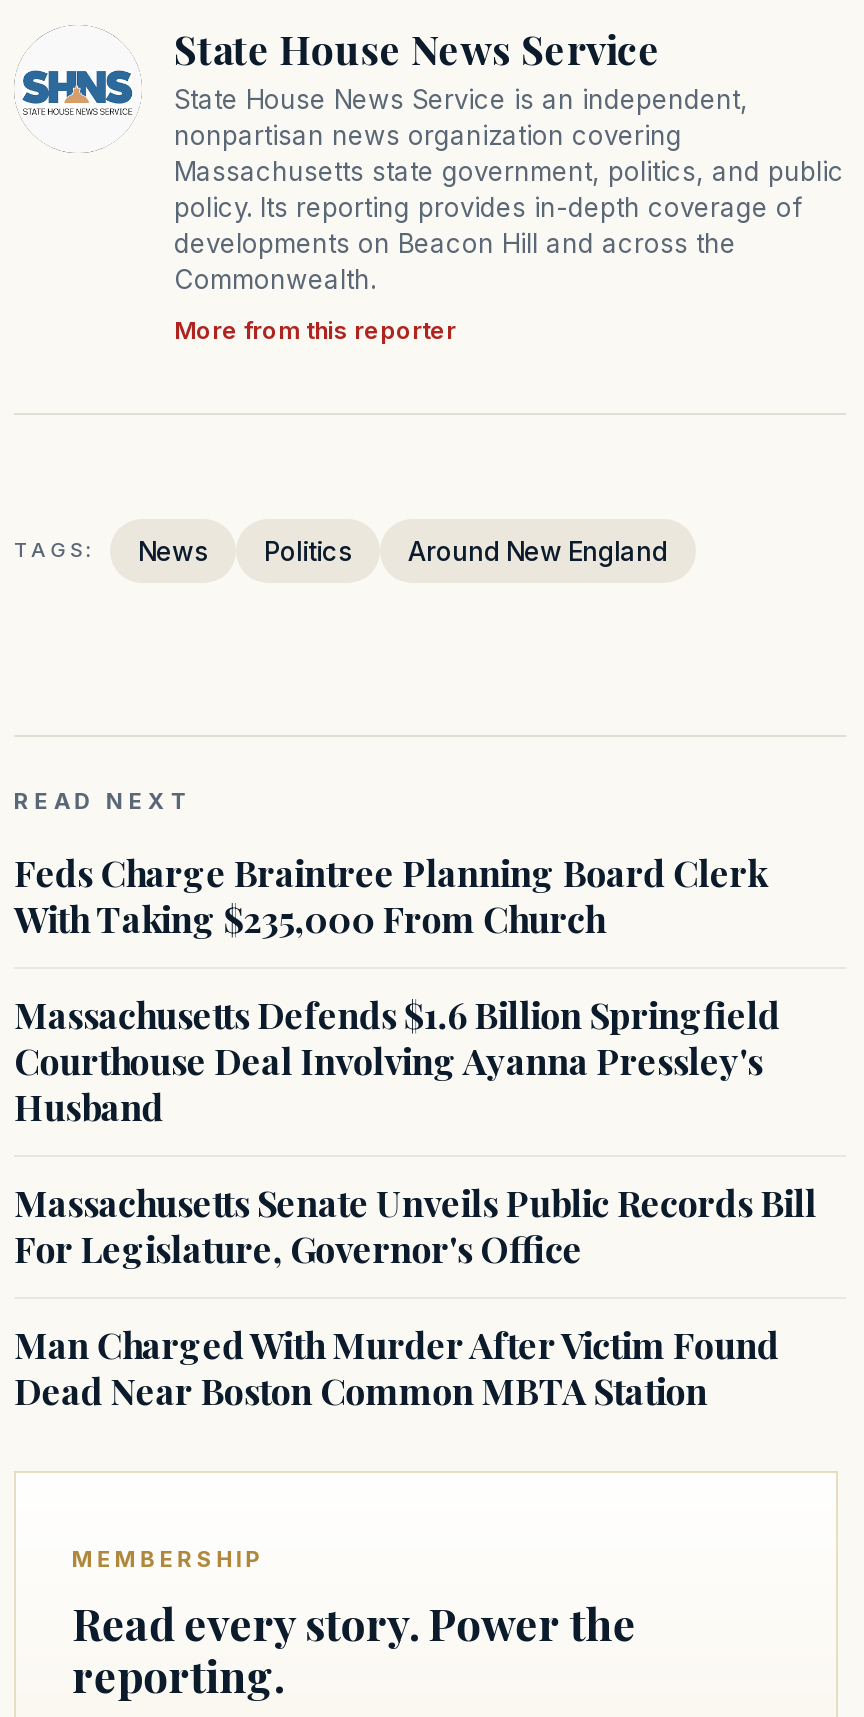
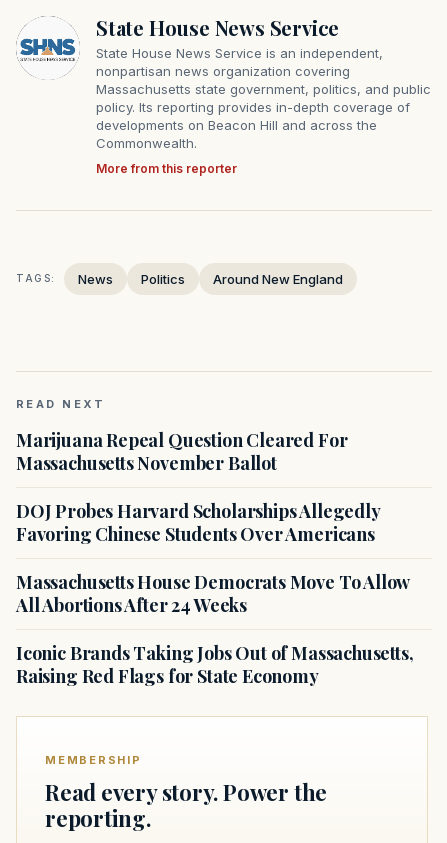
- Feds Charge Braintree Planning Board Clerk
- With Taking $235,000 From Church
+ Marijuana Repeal Question Cleared For
+ Massachusetts November Ballot

- Massachusetts Defends $1.6 Billion Springfield
- Courthouse Deal Involving Ayanna Pressley's
- Husband
+ DOJ Probes Harvard Scholarships Allegedly
+ Favoring Chinese Students Over Americans

- Massachusetts Senate Unveils Public Records Bill
- For Legislature, Governor's Office
+ Massachusetts House Democrats Move To Allow
+ All Abortions After 24 Weeks

- Man Charged With Murder After Victim Found
- Dead Near Boston Common MBTA Station
+ Iconic Brands Taking Jobs Out of Massachusetts,
+ Raising Red Flags for State Economy
